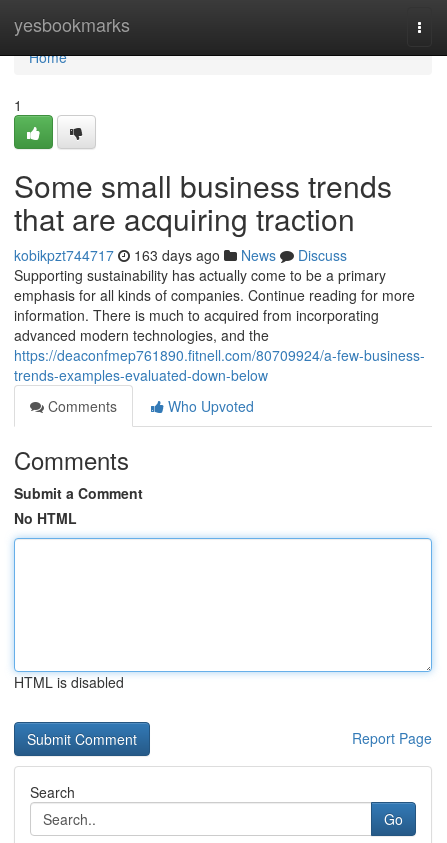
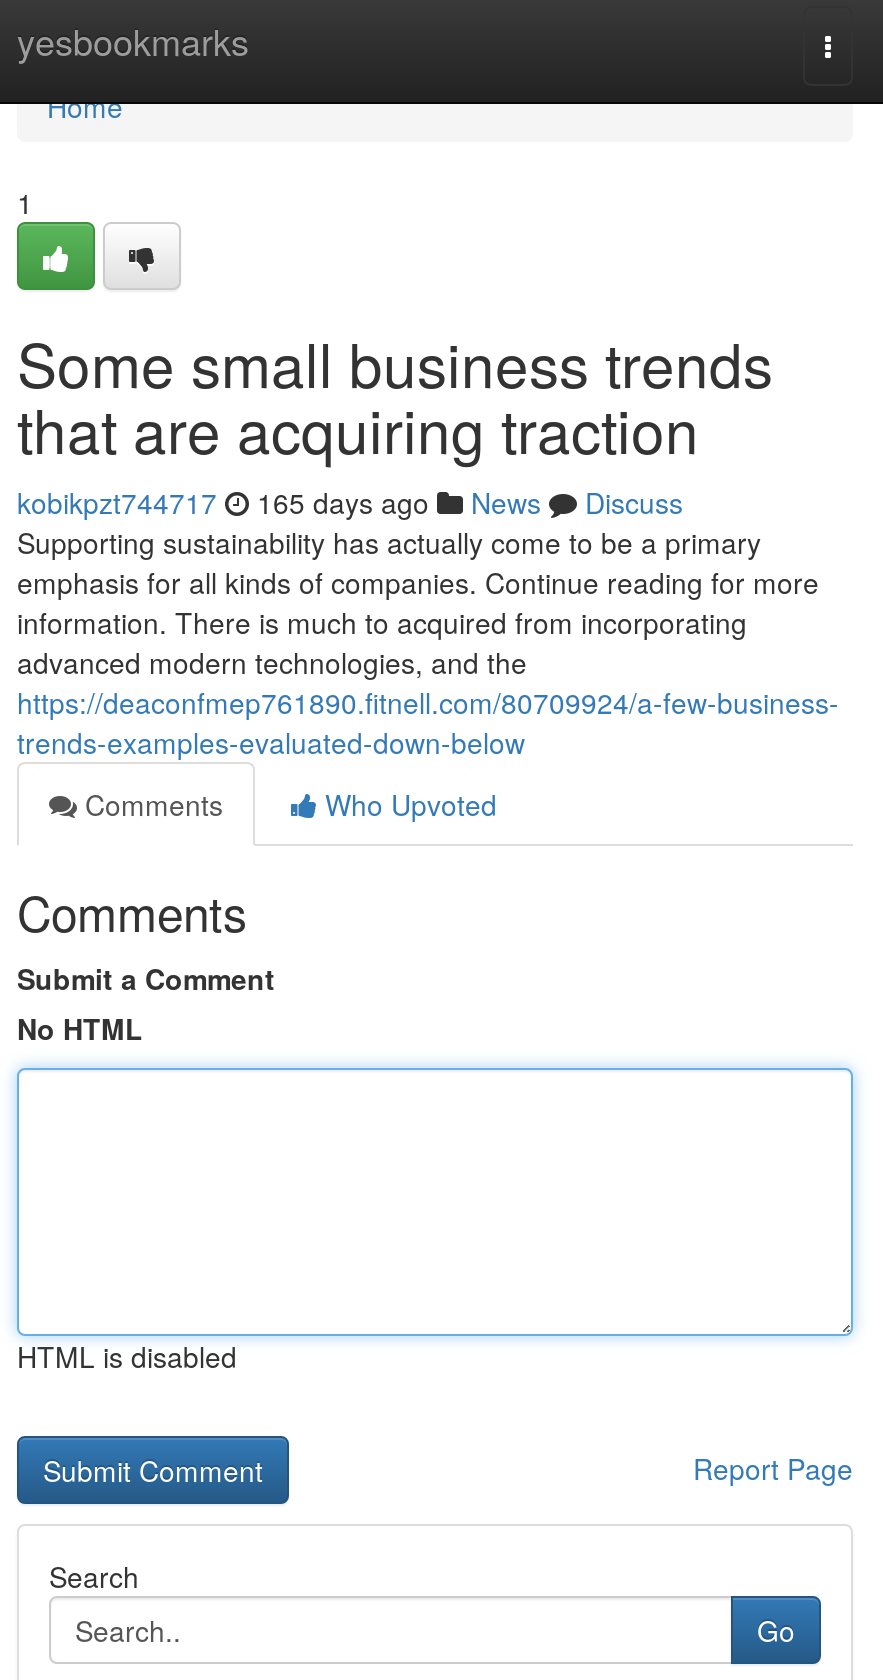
- kobikpzt744717 163 days ago News Discuss
+ kobikpzt744717 165 days ago News Discuss
